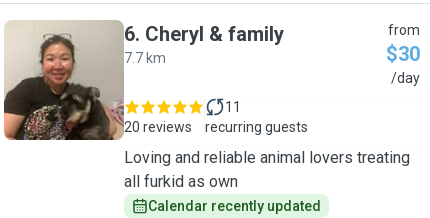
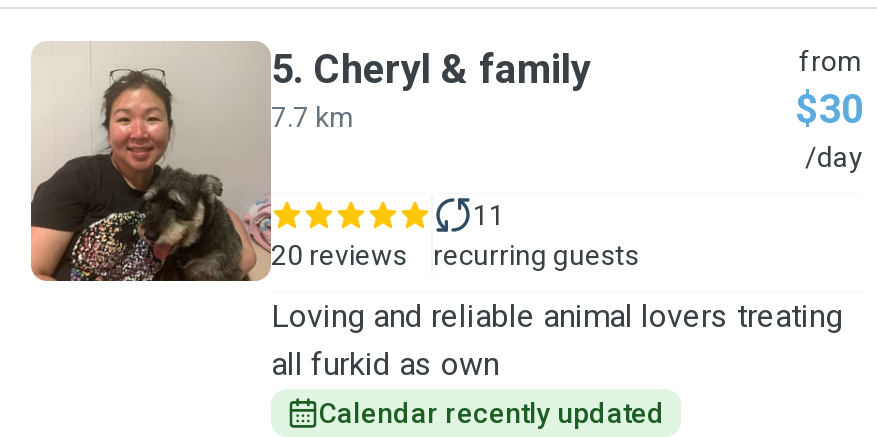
- 6. Cheryl & family
+ 5. Cheryl & family
